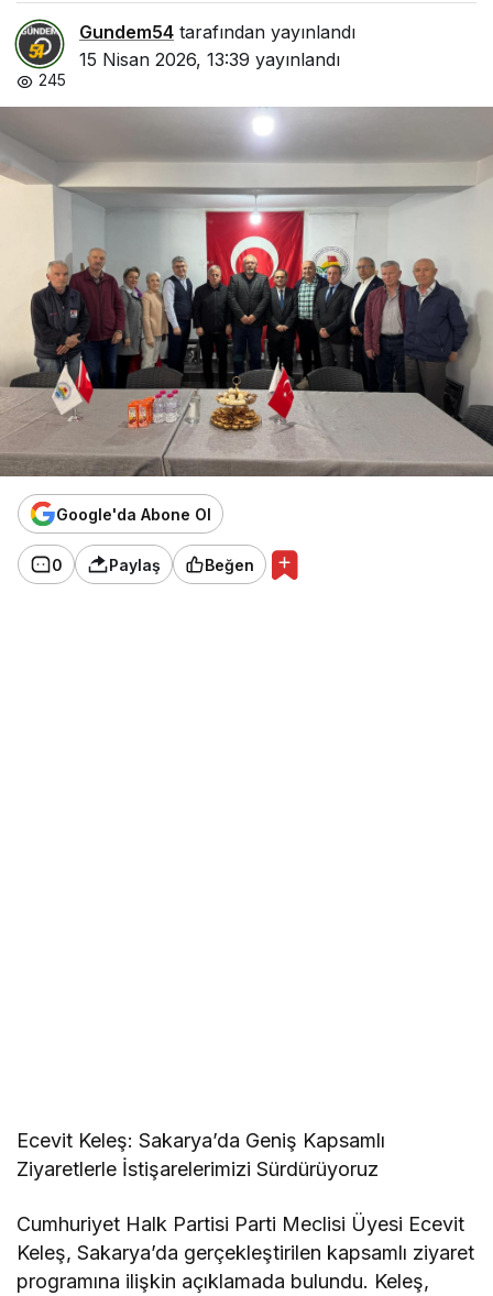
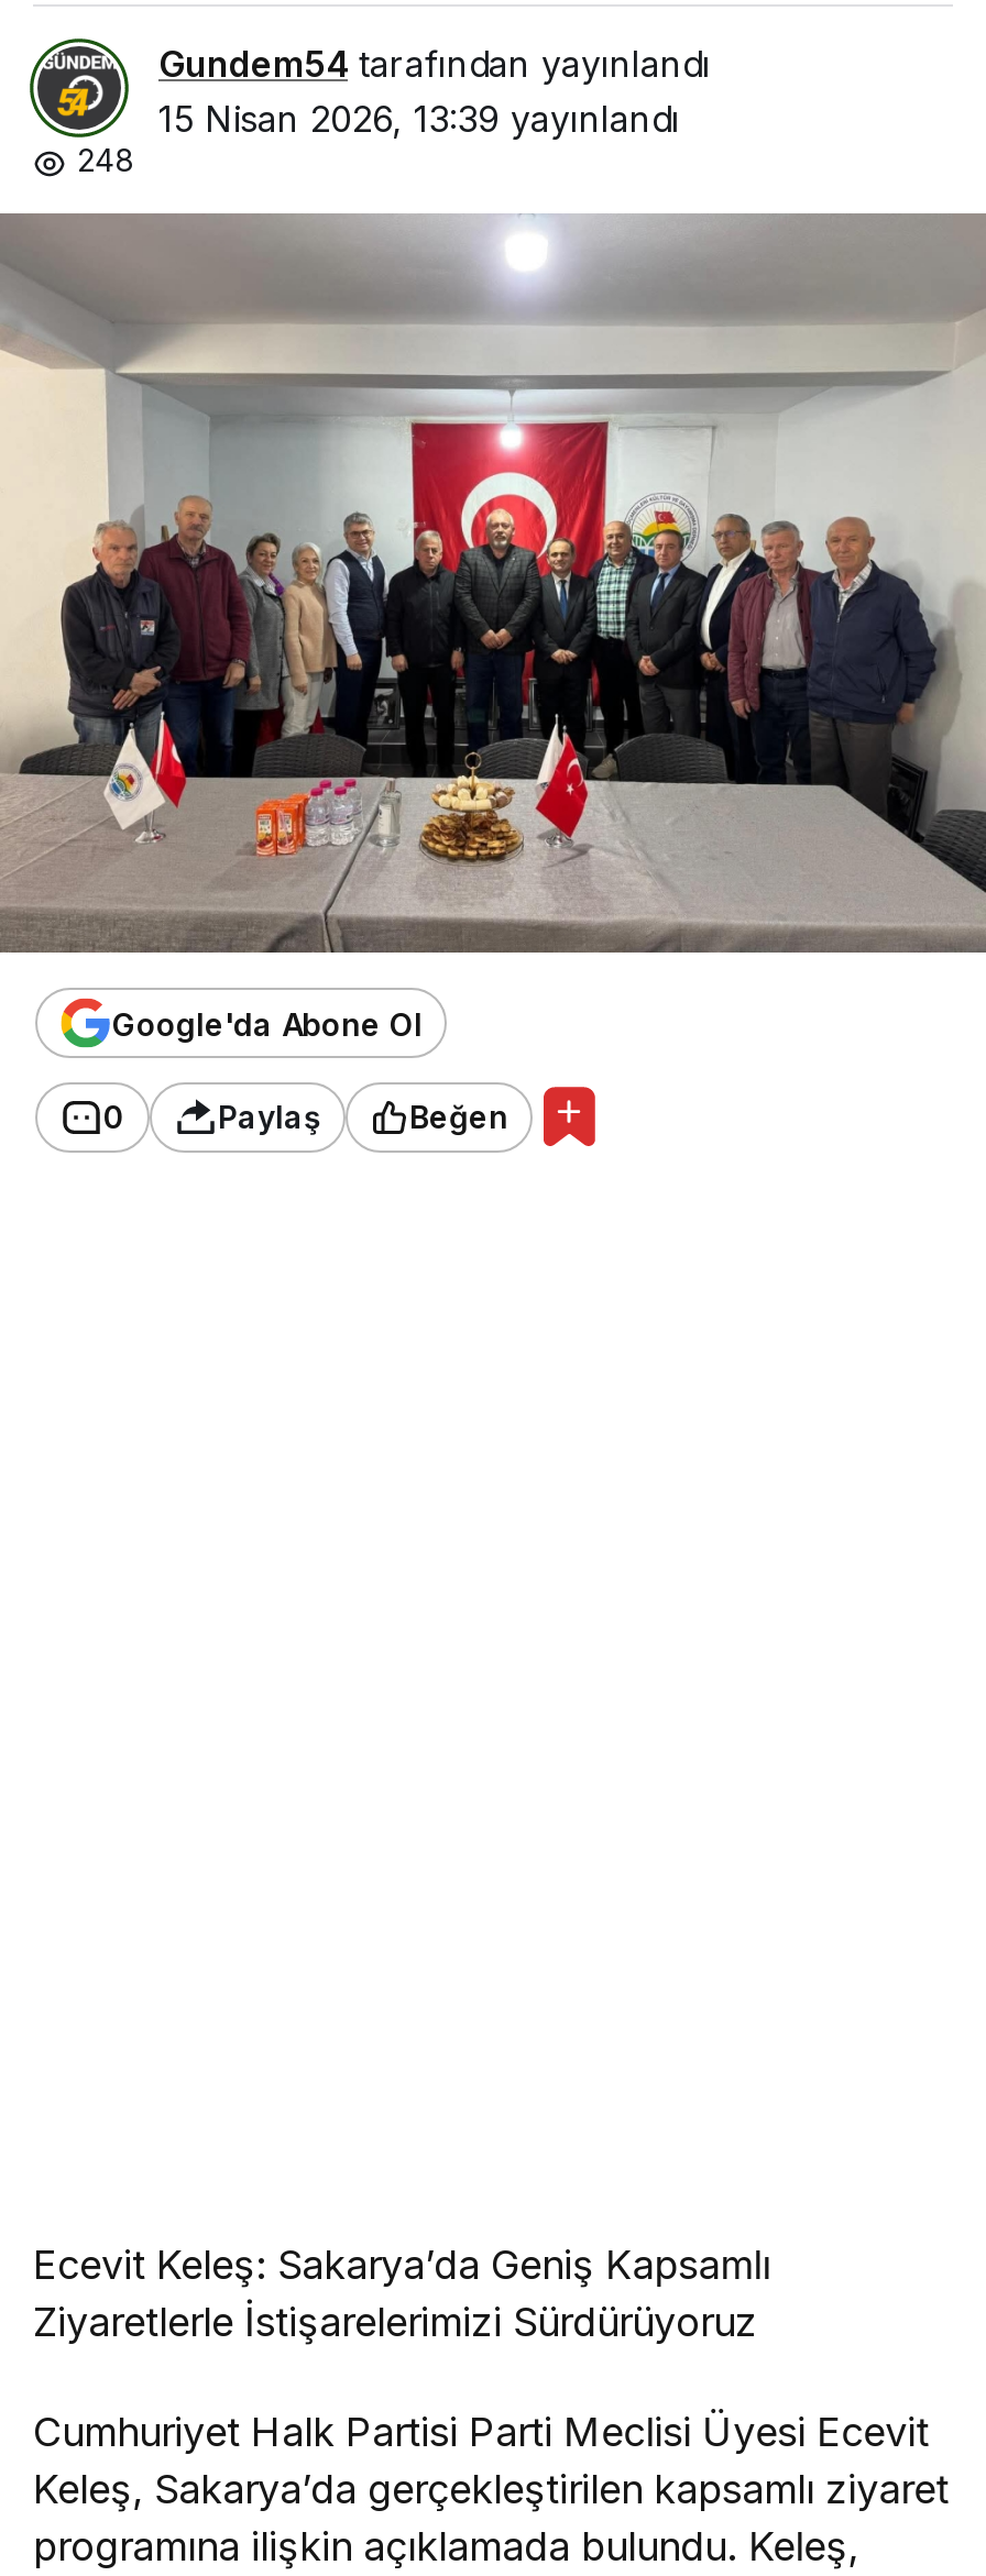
- 245
+ 248
